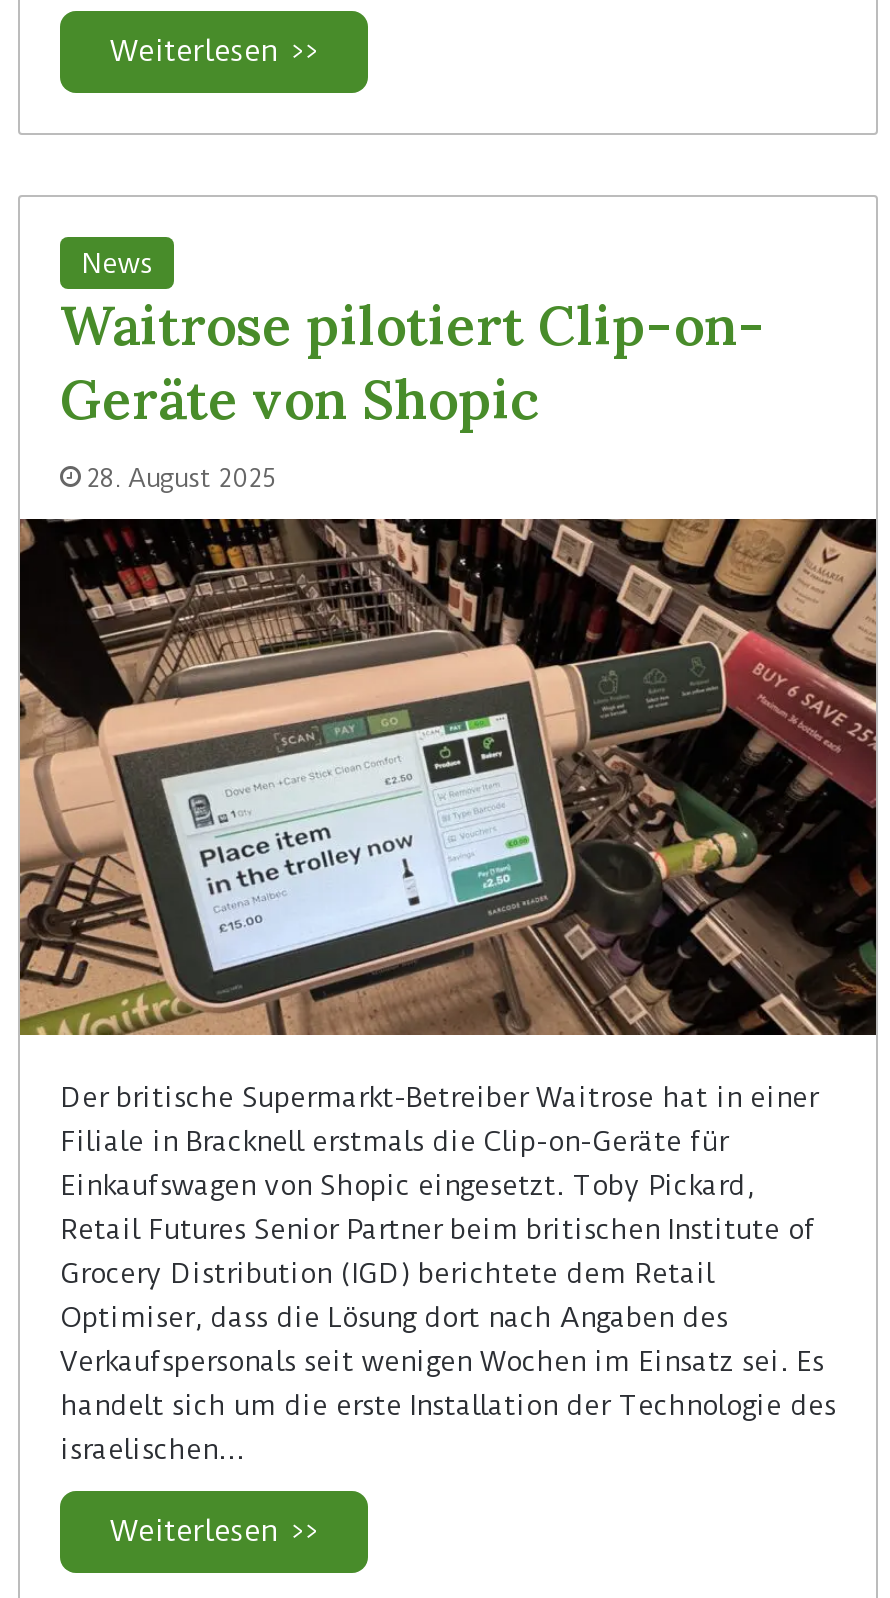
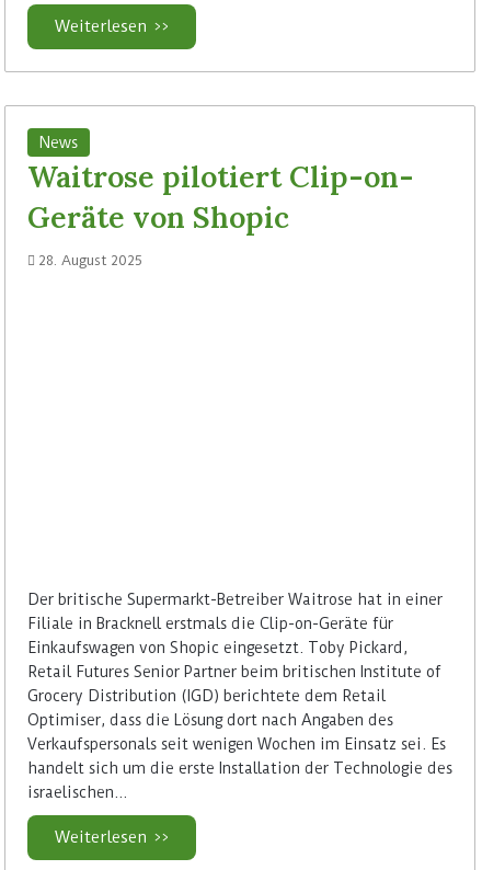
- [image]
